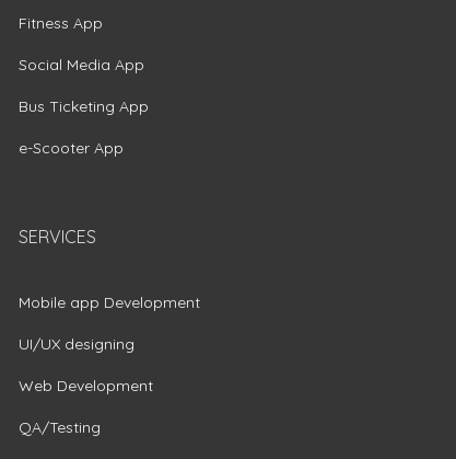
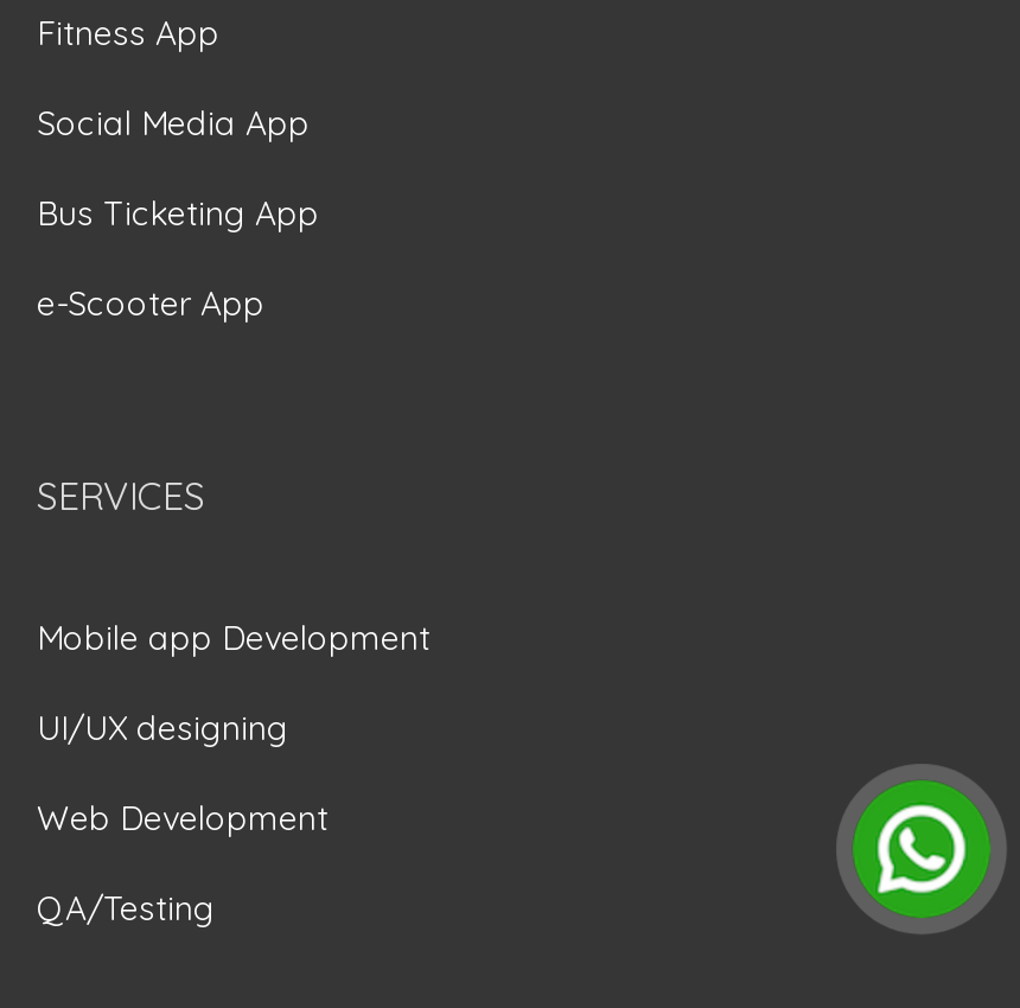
+ [image]
